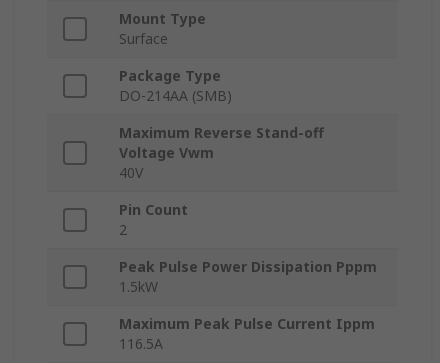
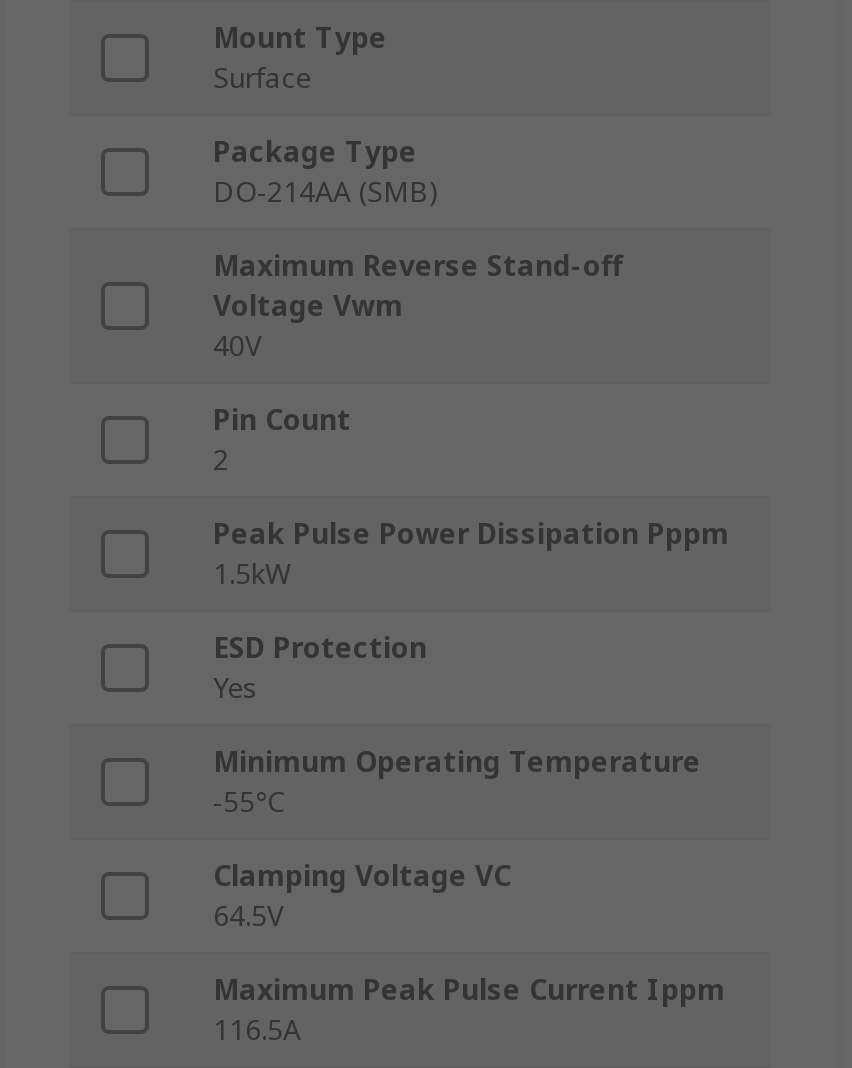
+ ESD Protection
+ Yes
+ Minimum Operating Temperature
+ -55°C
+ Clamping Voltage VC
+ 64.5V
